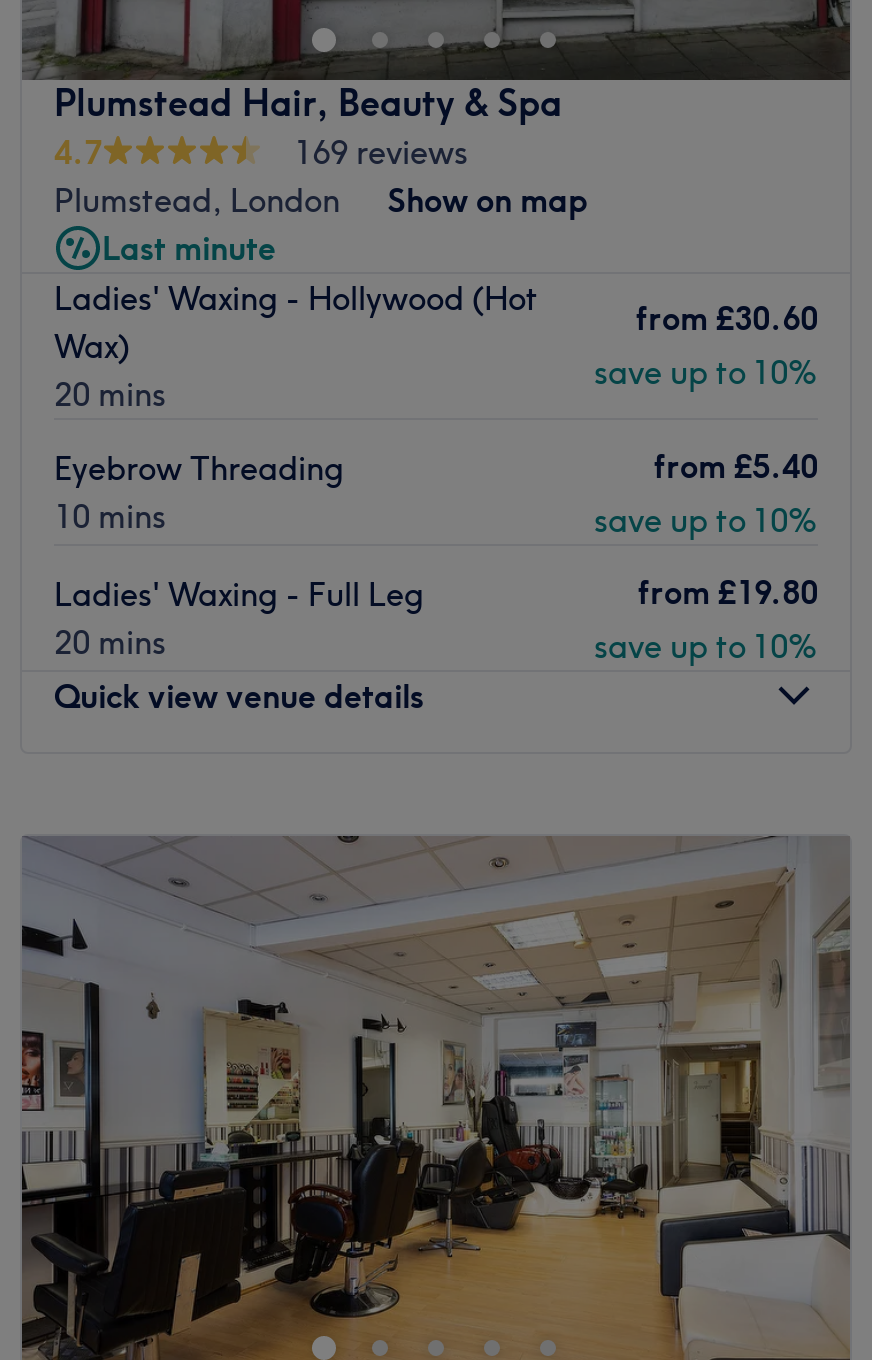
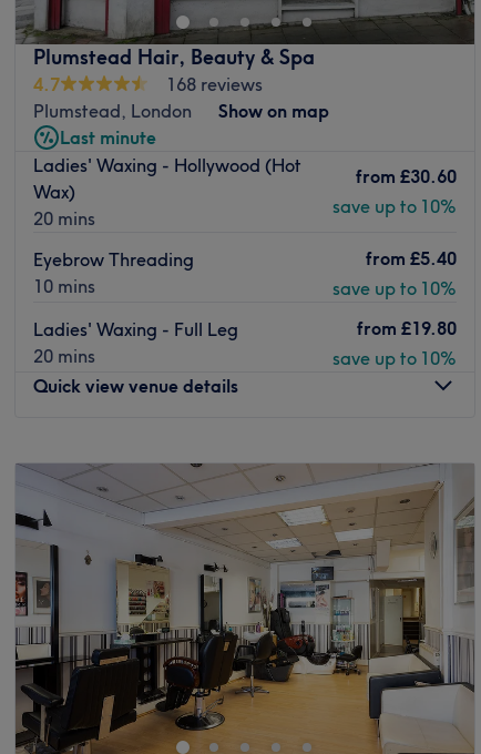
- 169 reviews
+ 168 reviews
